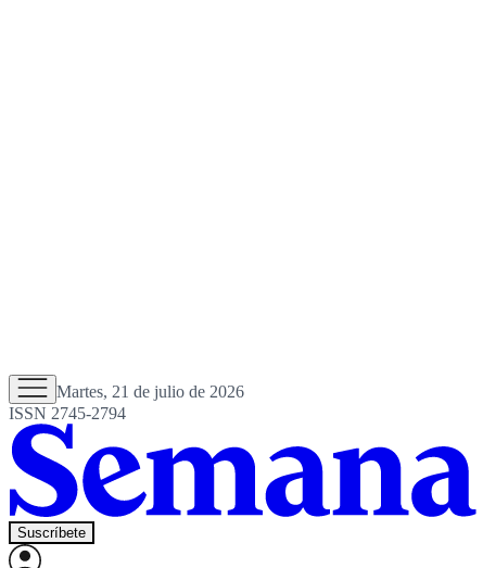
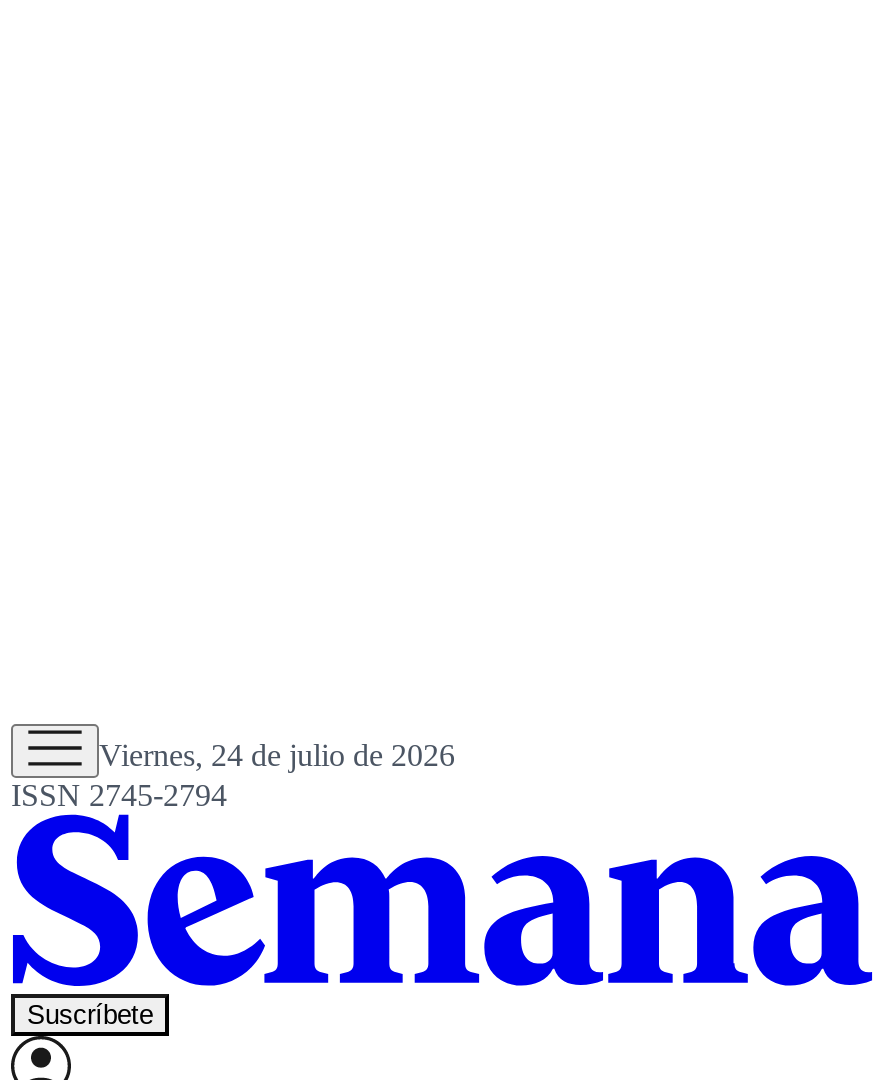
- Martes, 21 de julio de 2026
+ Viernes, 24 de julio de 2026
